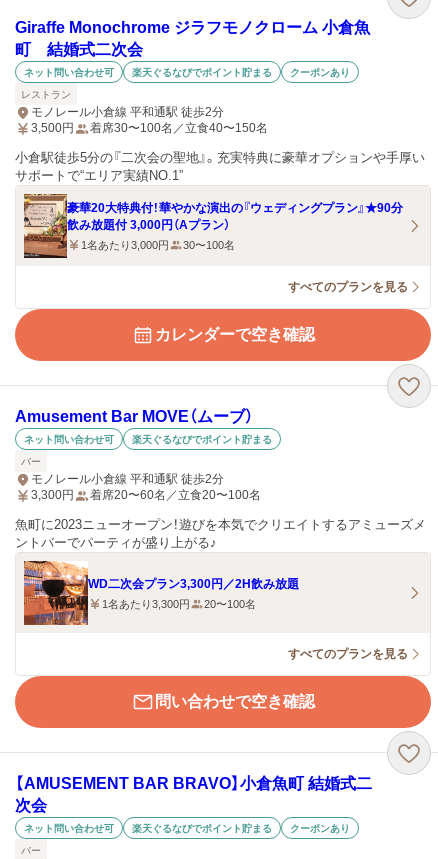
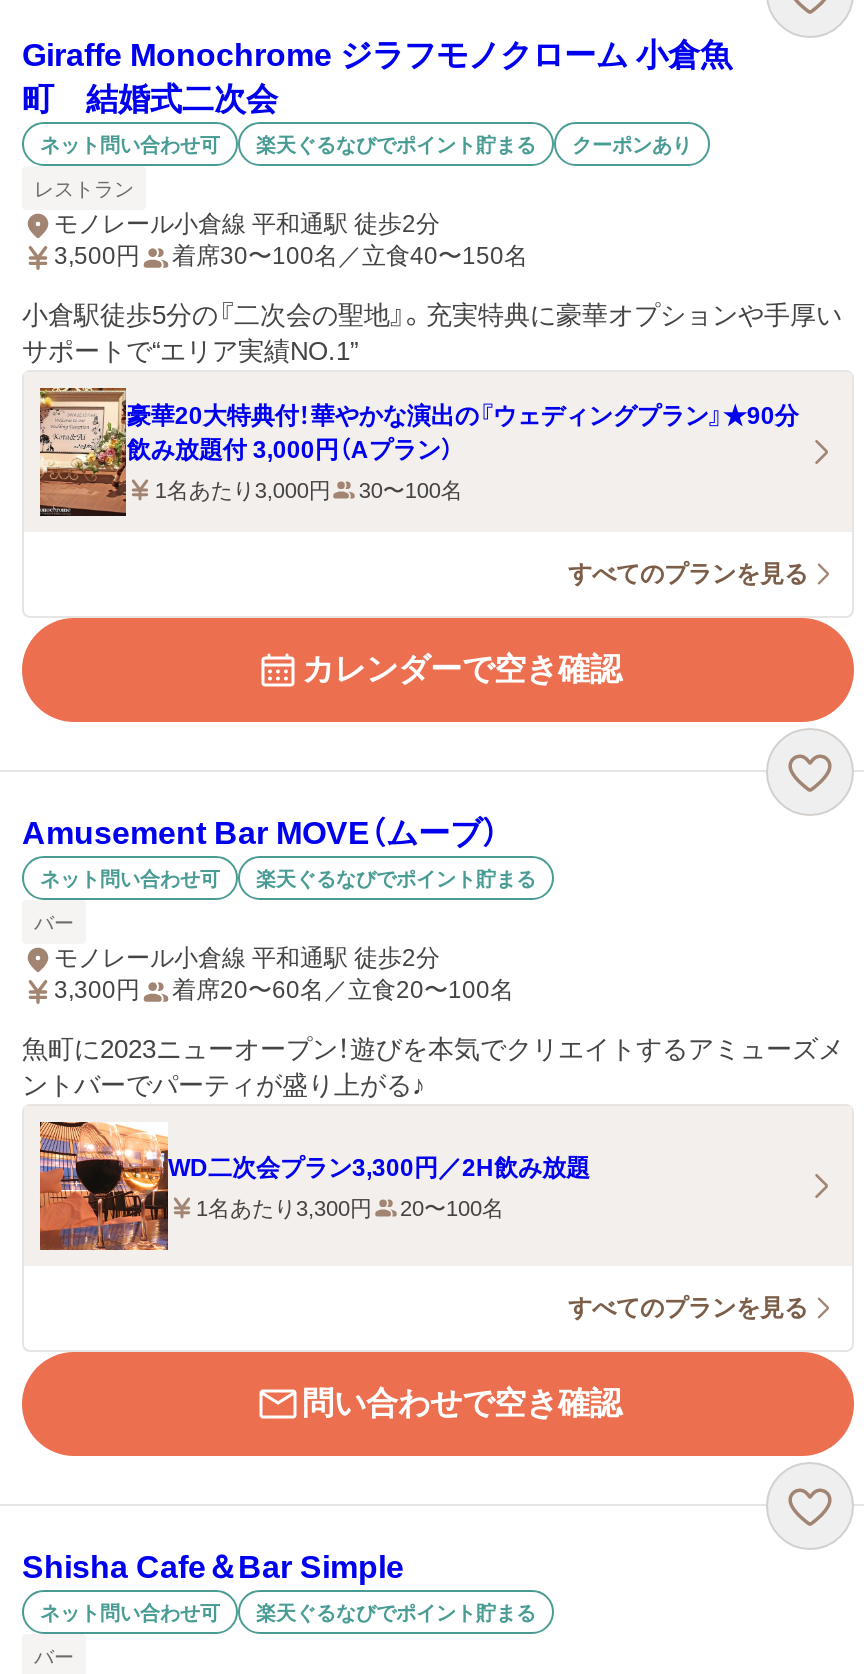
- 【AMUSEMENT BAR BRAVO】小倉魚町 結婚式二
- 次会
+ Shisha Cafe＆Bar Simple

- クーポンあり
